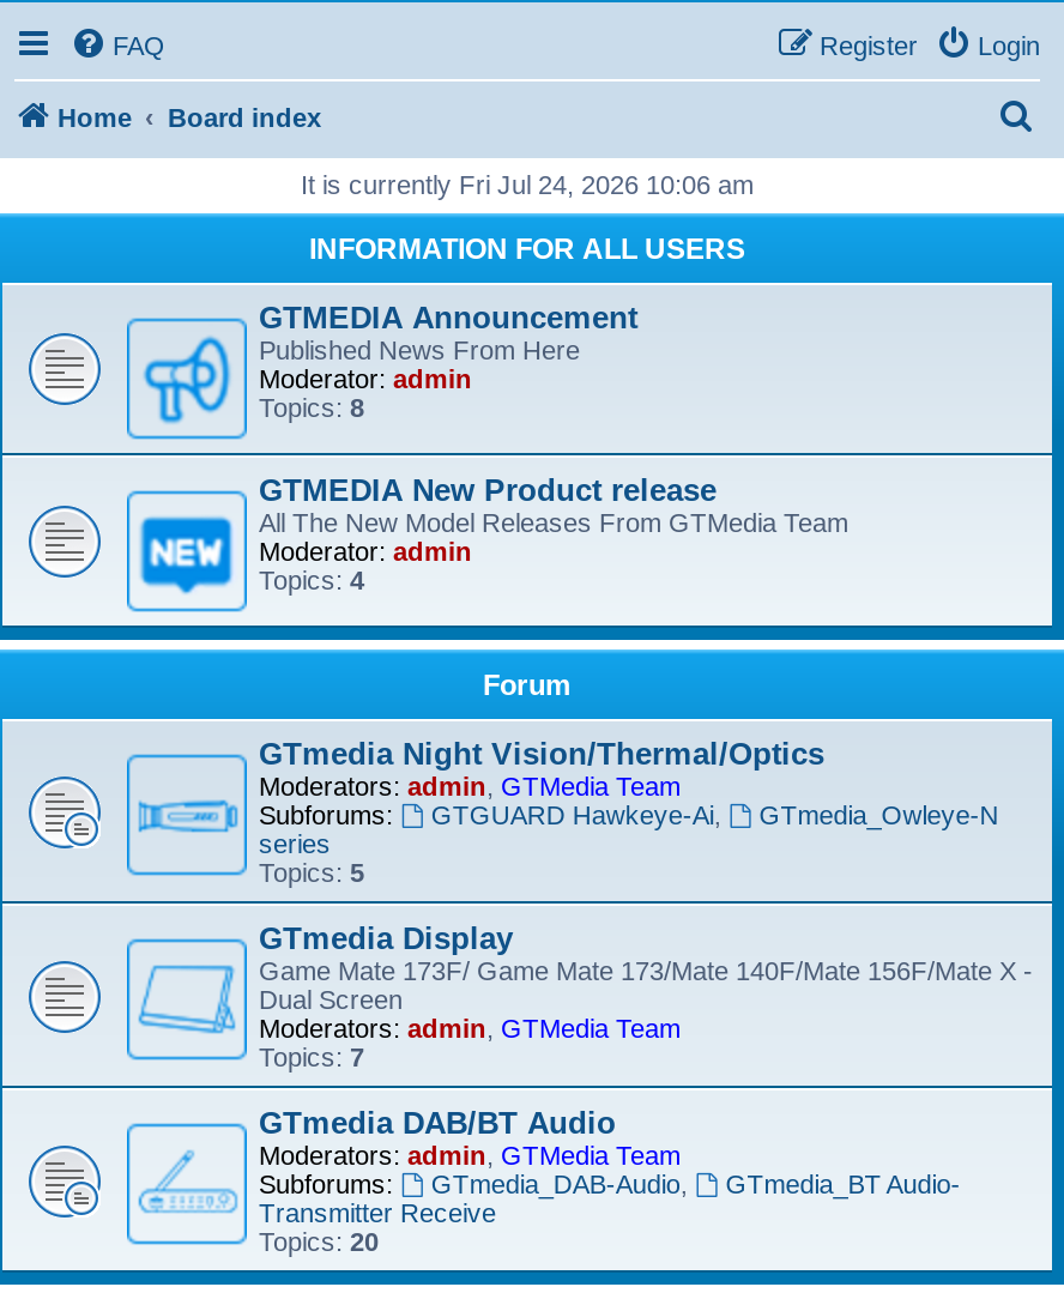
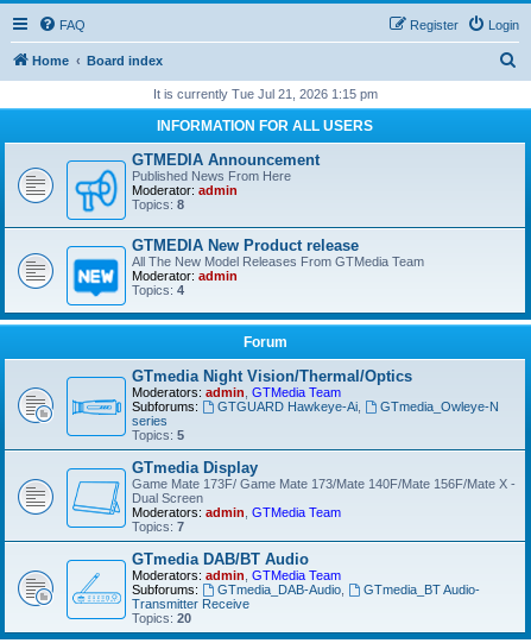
- It is currently Fri Jul 24, 2026 10:06 am
+ It is currently Tue Jul 21, 2026 1:15 pm
